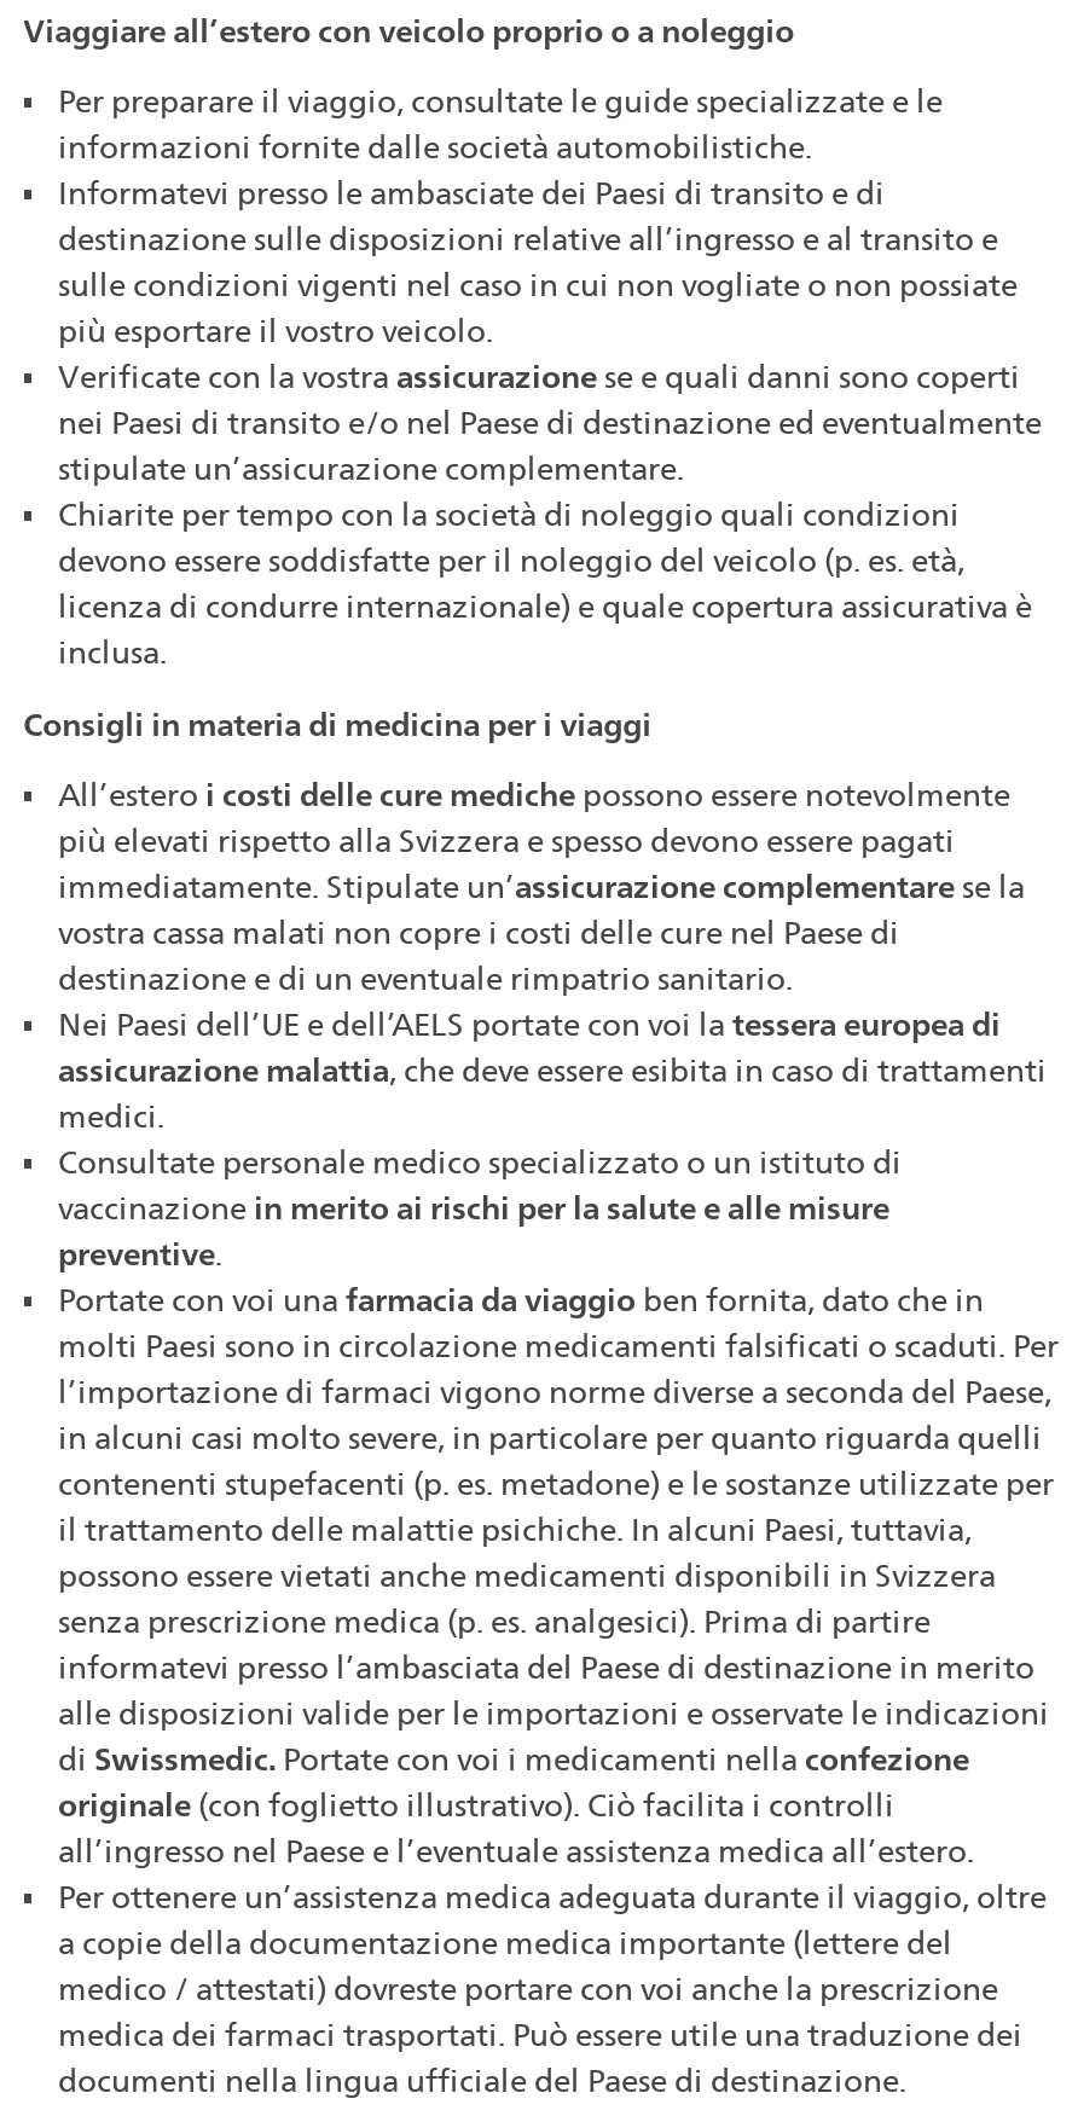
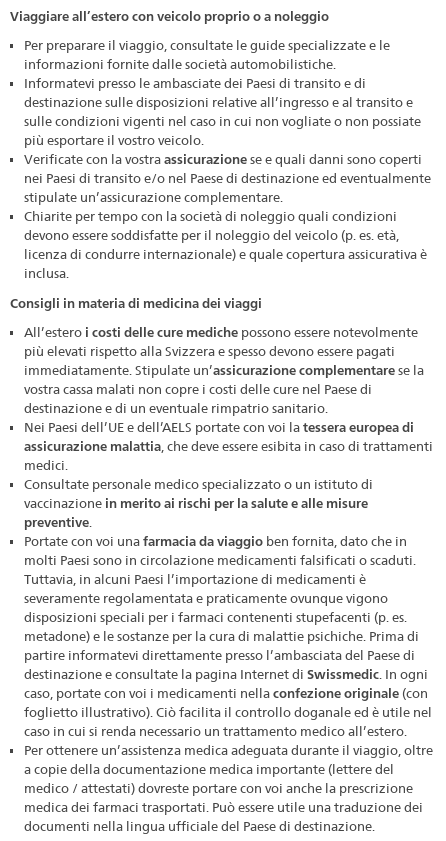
- Consigli in materia di medicina per i viaggi
+ Consigli in materia di medicina dei viaggi

- molti Paesi sono in circolazione medicamenti falsificati o scaduti. Per
- l’importazione di farmaci vigono norme diverse a seconda del Paese,
- in alcuni casi molto severe, in particolare per quanto riguarda quelli
- contenenti stupefacenti (p. es. metadone) e le sostanze utilizzate per
- il trattamento delle malattie psichiche. In alcuni Paesi, tuttavia,
- possono essere vietati anche medicamenti disponibili in Svizzera
- senza prescrizione medica (p. es. analgesici). Prima di partire
- informatevi presso l’ambasciata del Paese di destinazione in merito
- alle disposizioni valide per le importazioni e osservate le indicazioni
- di Swissmedic. Portate con voi i medicamenti nella confezione
- originale (con foglietto illustrativo). Ciò facilita i controlli
- all’ingresso nel Paese e l’eventuale assistenza medica all’estero.
+ molti Paesi sono in circolazione medicamenti falsificati o scaduti.
+ Tuttavia, in alcuni Paesi l’importazione di medicamenti è
+ severamente regolamentata e praticamente ovunque vigono
+ disposizioni speciali per i farmaci contenenti stupefacenti (p. es.
+ metadone) e le sostanze per la cura di malattie psichiche. Prima di
+ partire informatevi direttamente presso l’ambasciata del Paese di
+ destinazione e consultate la pagina Internet di Swissmedic. In ogni
+ caso, portate con voi i medicamenti nella confezione originale (con
+ foglietto illustrativo). Ciò facilita il controllo doganale ed è utile nel
+ caso in cui si renda necessario un trattamento medico all’estero.
